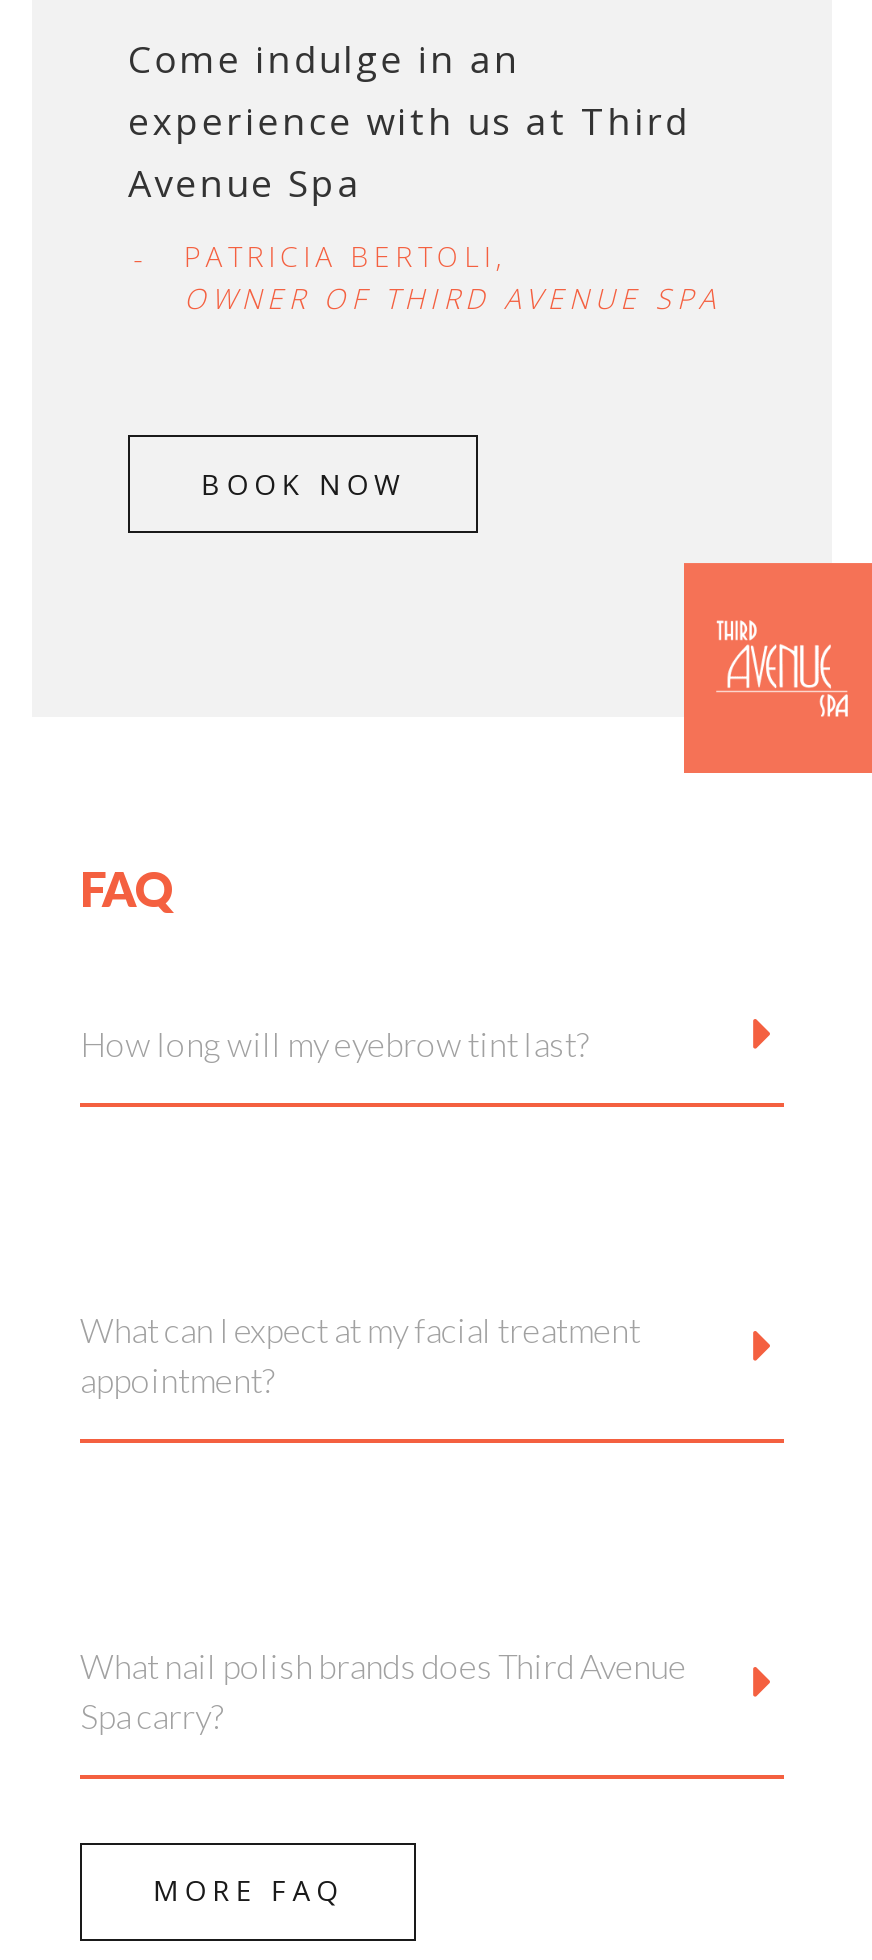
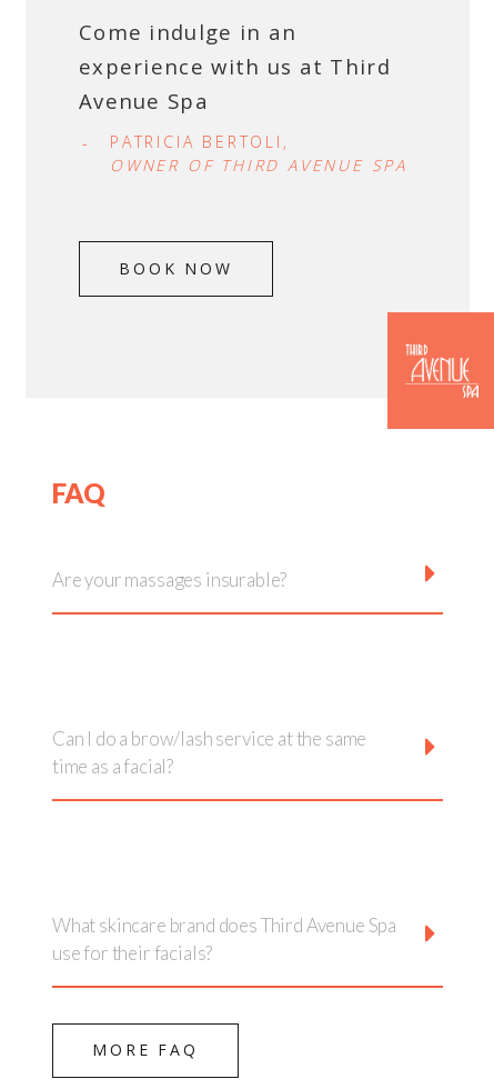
- How long will my eyebrow tint last?
+ Are your massages insurable?

- What can I expect at my facial treatment
- appointment?
+ Can I do a brow/lash service at the same
+ time as a facial?

- What nail polish brands does Third Avenue
- Spa carry?
+ What skincare brand does Third Avenue Spa
+ use for their facials?
